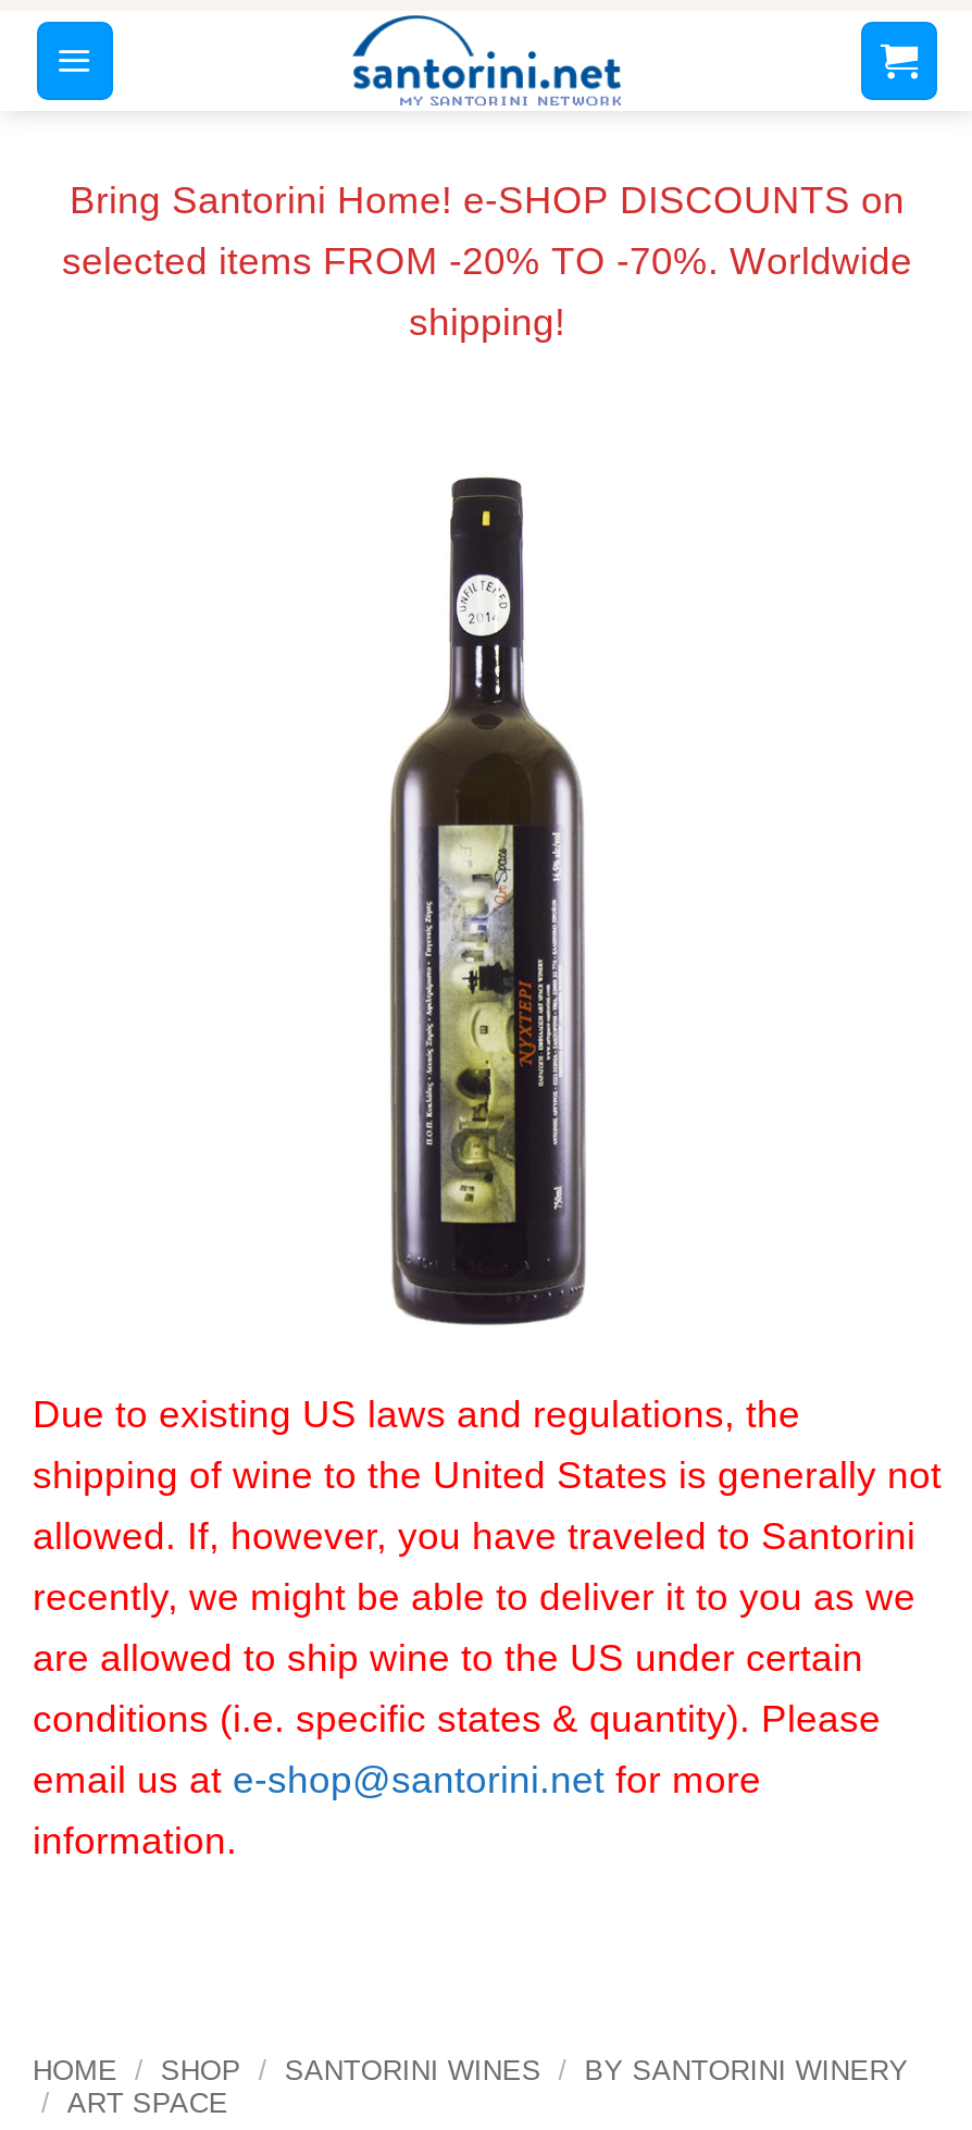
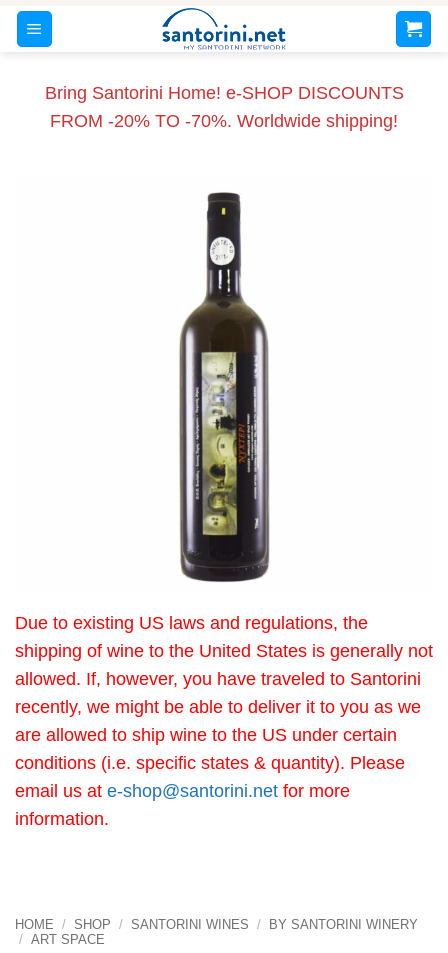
- Bring Santorini Home! e-SHOP DISCOUNTS on
- selected items FROM -20% TO -70%. Worldwide
- shipping!
+ Bring Santorini Home! e-SHOP DISCOUNTS
+ FROM -20% TO -70%. Worldwide shipping!
